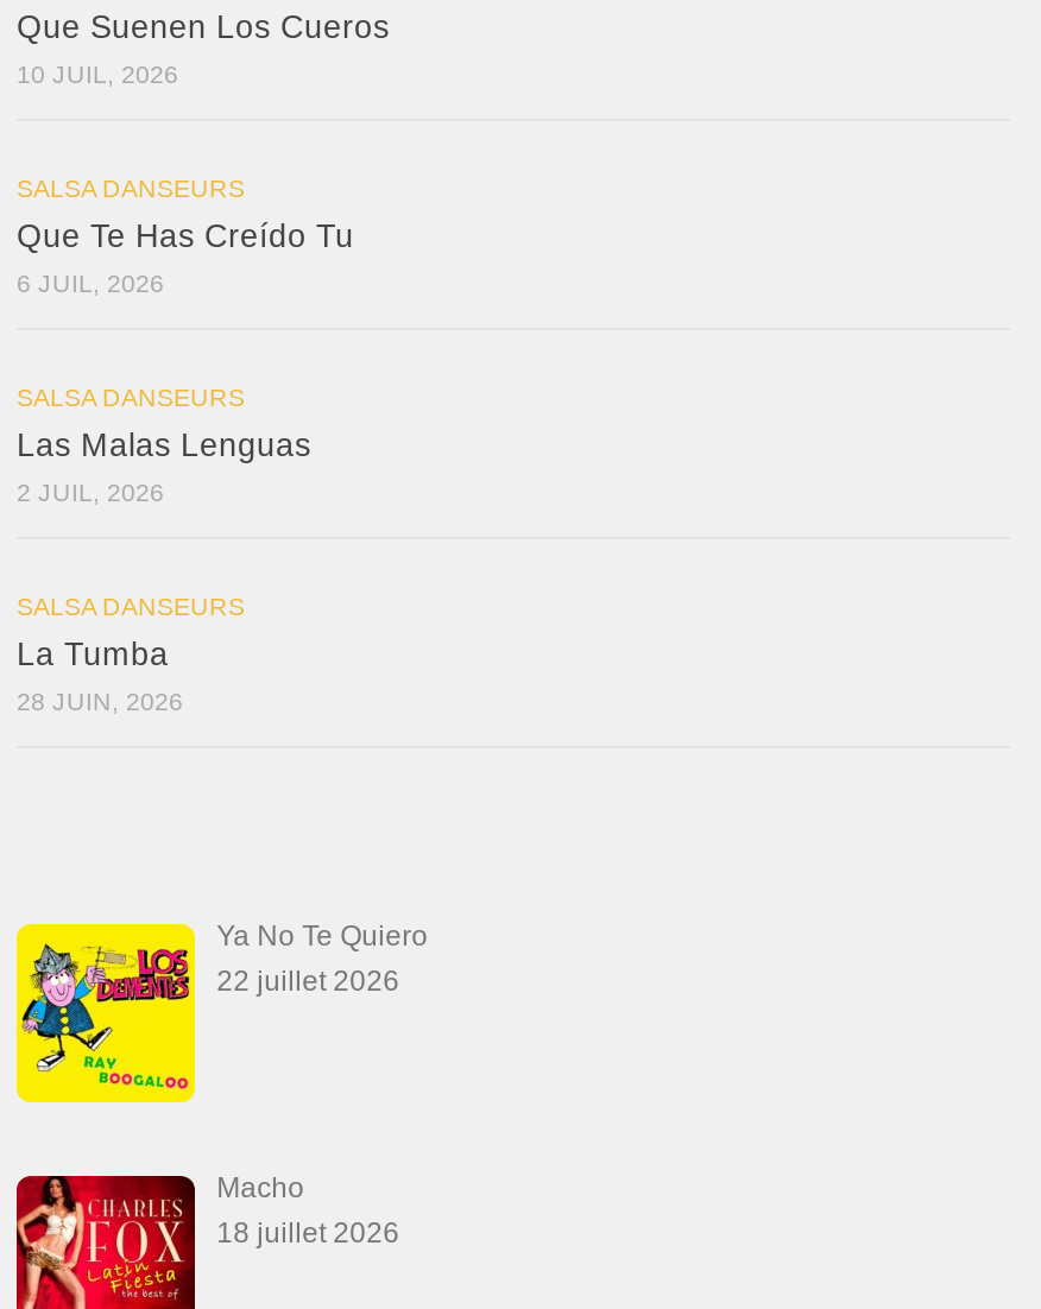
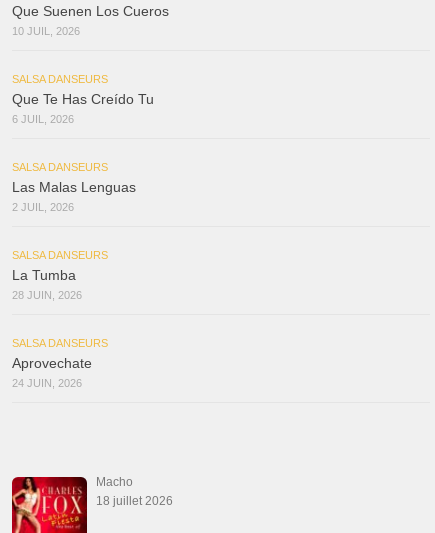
- Ya No Te Quiero
- 22 juillet 2026
+ SALSA DANSEURS
+ Aprovechate
+ 24 JUIN, 2026

- [image]
